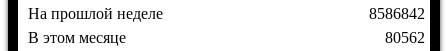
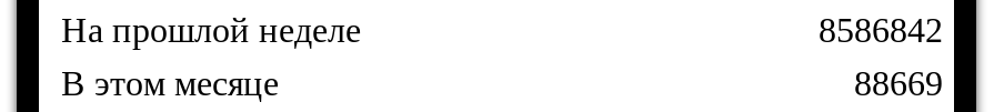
- 80562
+ 88669
